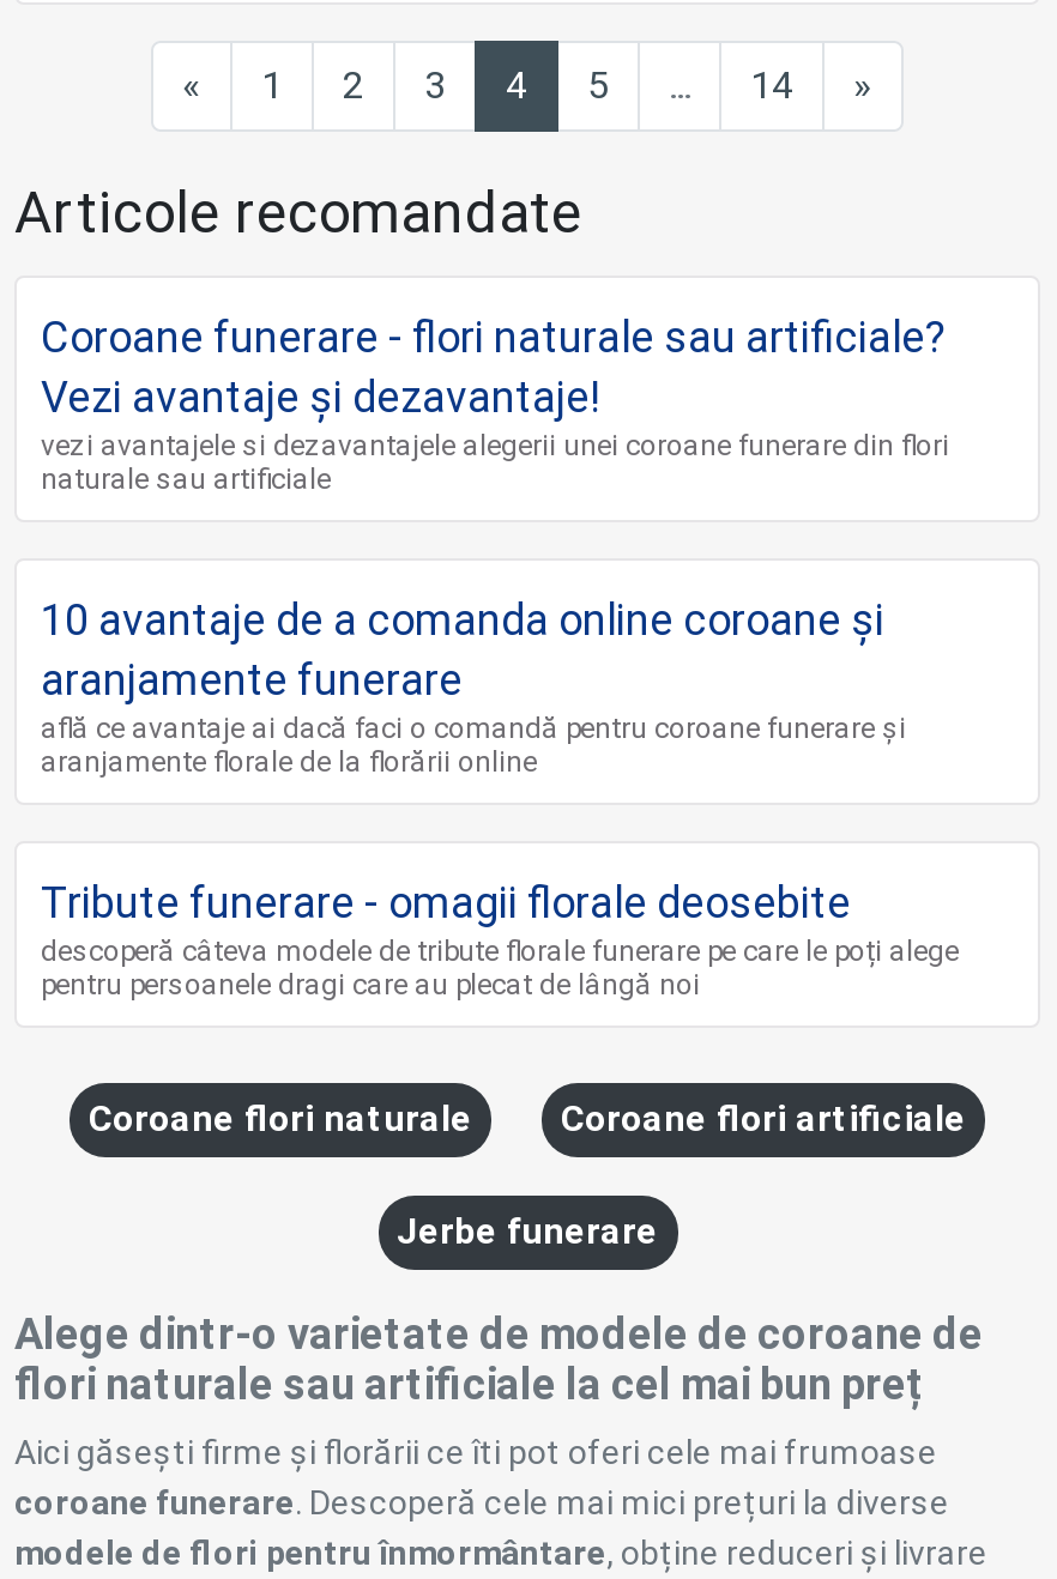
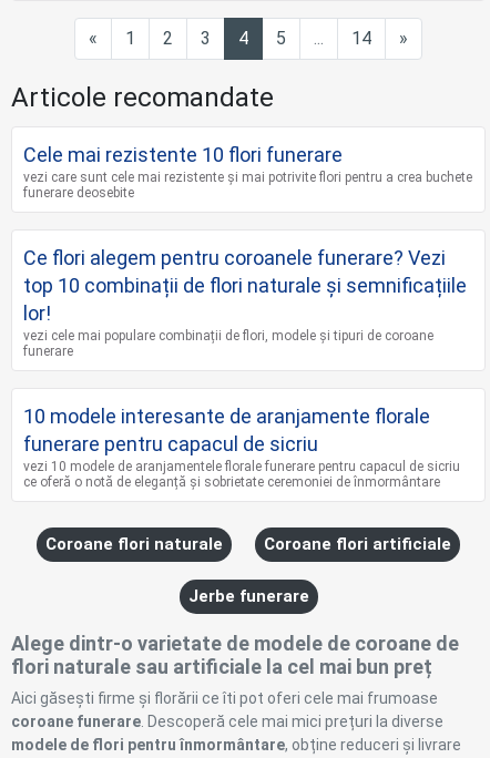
- Coroane funerare - flori naturale sau artificiale?
- Vezi avantaje și dezavantaje!
- vezi avantajele si dezavantajele alegerii unei coroane funerare din flori
- naturale sau artificiale
+ Cele mai rezistente 10 flori funerare
+ vezi care sunt cele mai rezistente și mai potrivite flori pentru a crea buchete
+ funerare deosebite

- 10 avantaje de a comanda online coroane şi
- aranjamente funerare
- află ce avantaje ai dacă faci o comandă pentru coroane funerare și
- aranjamente florale de la florării online
+ Ce flori alegem pentru coroanele funerare? Vezi
+ top 10 combinații de flori naturale și semnificațiile
+ lor!
+ vezi cele mai populare combinații de flori, modele și tipuri de coroane
+ funerare

- Tribute funerare - omagii florale deosebite
- descoperă câteva modele de tribute florale funerare pe care le poți alege
- pentru persoanele dragi care au plecat de lângă noi
+ 10 modele interesante de aranjamente florale
+ funerare pentru capacul de sicriu
+ vezi 10 modele de aranjamentele florale funerare pentru capacul de sicriu
+ ce oferă o notă de eleganță și sobrietate ceremoniei de înmormântare
